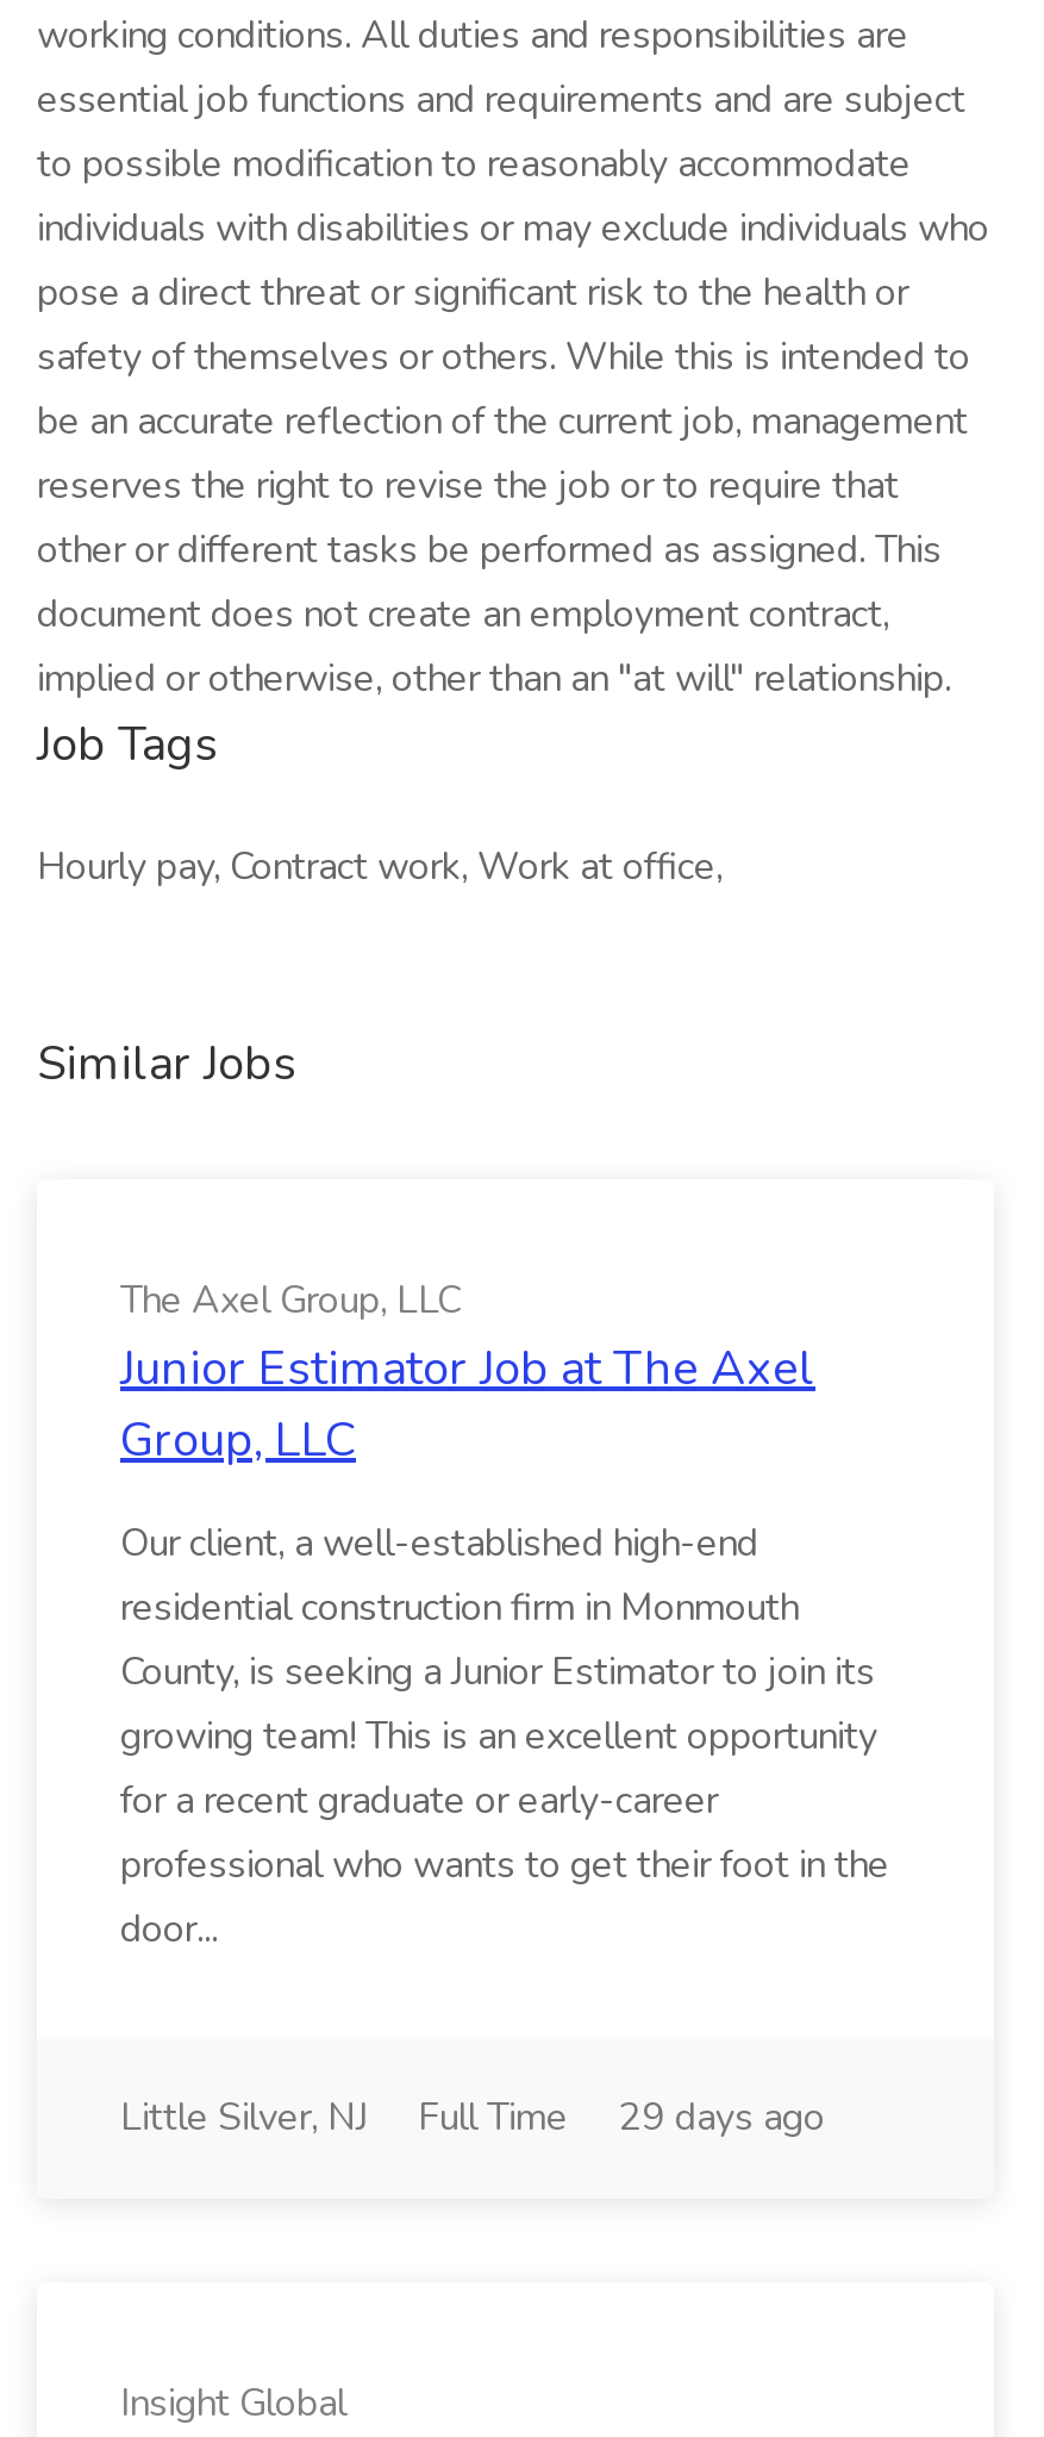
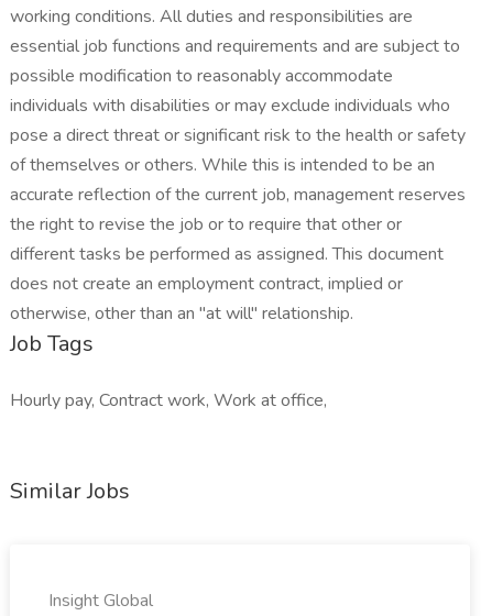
- The Axel Group, LLC
- Junior Estimator Job at The Axel
- Group, LLC
- Our client, a well-established high-end
- residential construction firm in Monmouth
- County, is seeking a Junior Estimator to join its
- growing team! This is an excellent opportunity
- for a recent graduate or early-career
- professional who wants to get their foot in the
- door...

- Little Silver, NJ
- Full Time
- 29 days ago
